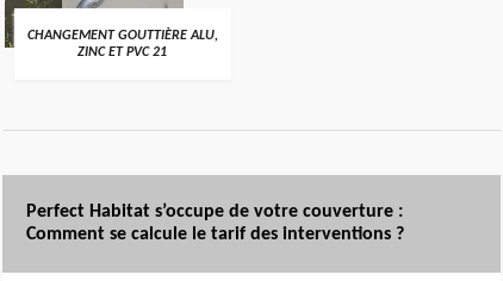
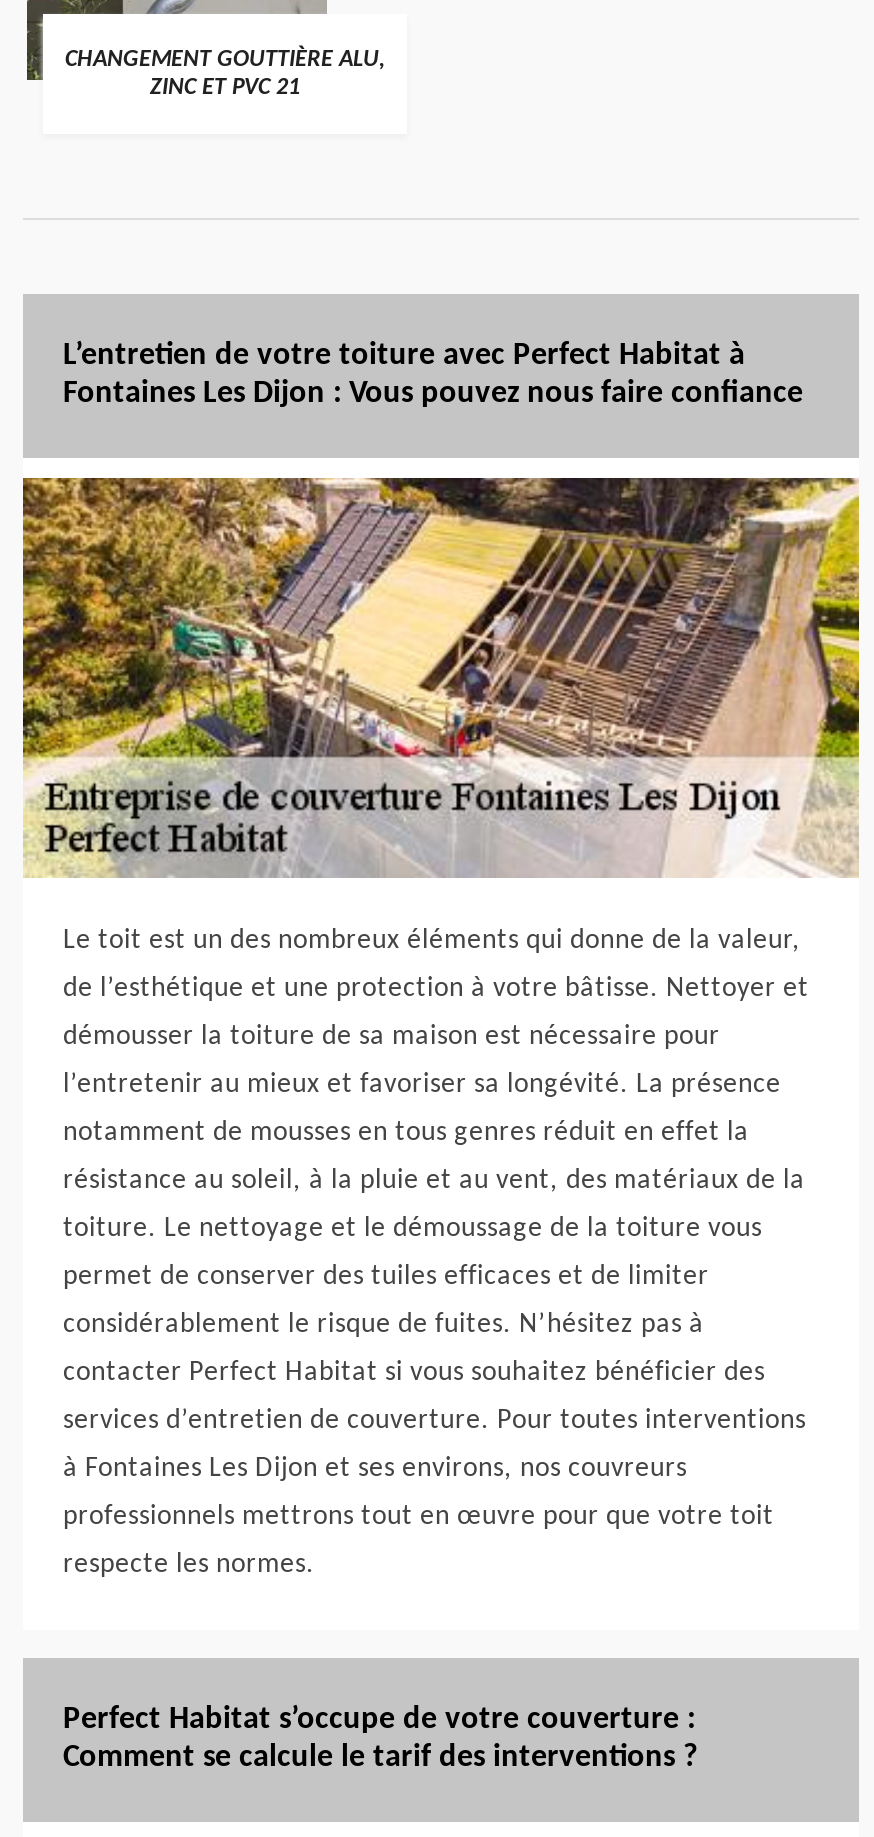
+ [image]
+ Le toit est un des nombreux éléments qui donne de la valeur,
+ de l’esthétique et une protection à votre bâtisse. Nettoyer et
+ démousser la toiture de sa maison est nécessaire pour
+ l’entretenir au mieux et favoriser sa longévité. La présence
+ notamment de mousses en tous genres réduit en effet la
+ résistance au soleil, à la pluie et au vent, des matériaux de la
+ toiture. Le nettoyage et le démoussage de la toiture vous
+ permet de conserver des tuiles efficaces et de limiter
+ considérablement le risque de fuites. N’hésitez pas à
+ contacter Perfect Habitat si vous souhaitez bénéficier des
+ services d’entretien de couverture. Pour toutes interventions
+ à Fontaines Les Dijon et ses environs, nos couvreurs
+ professionnels mettrons tout en œuvre pour que votre toit
+ respecte les normes.

+ L’entretien de votre toiture avec Perfect Habitat à
+ Fontaines Les Dijon : Vous pouvez nous faire confiance
